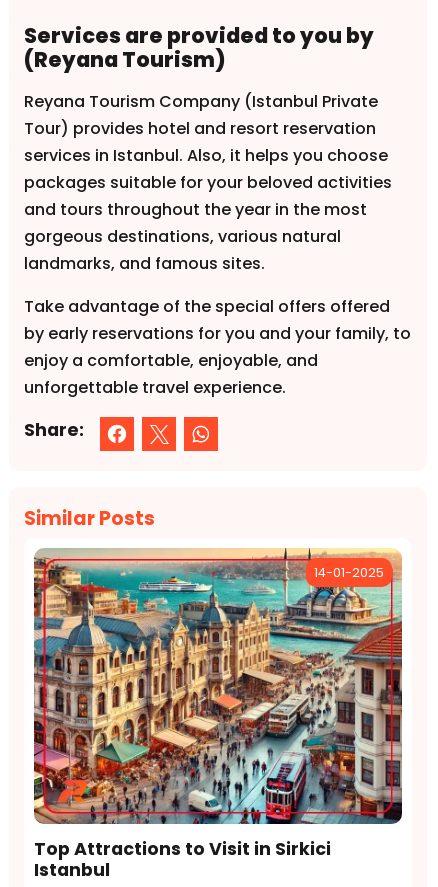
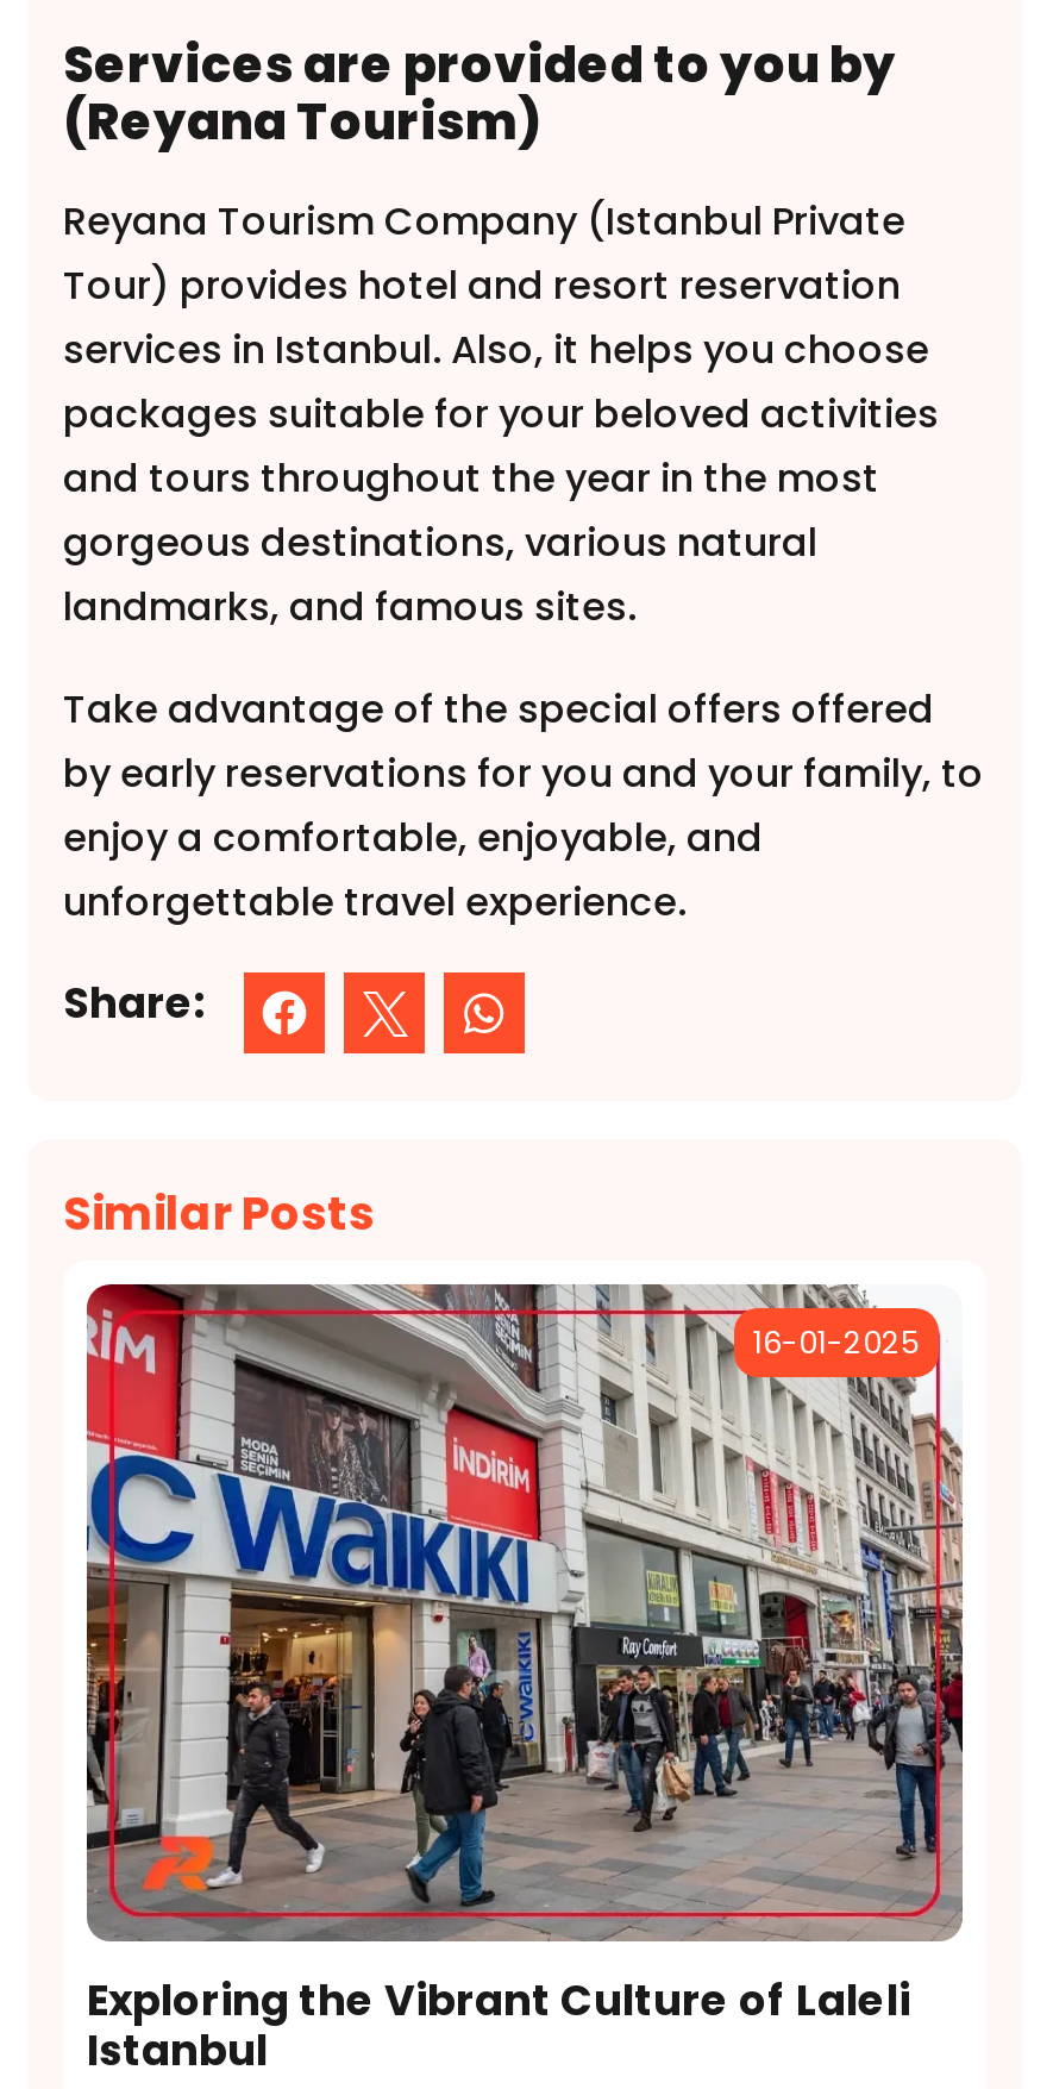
- [image]
- 14-01-2025
+ [image]
+ 16-01-2025

- Top Attractions to Visit in Sirkici
+ Exploring the Vibrant Culture of Laleli
